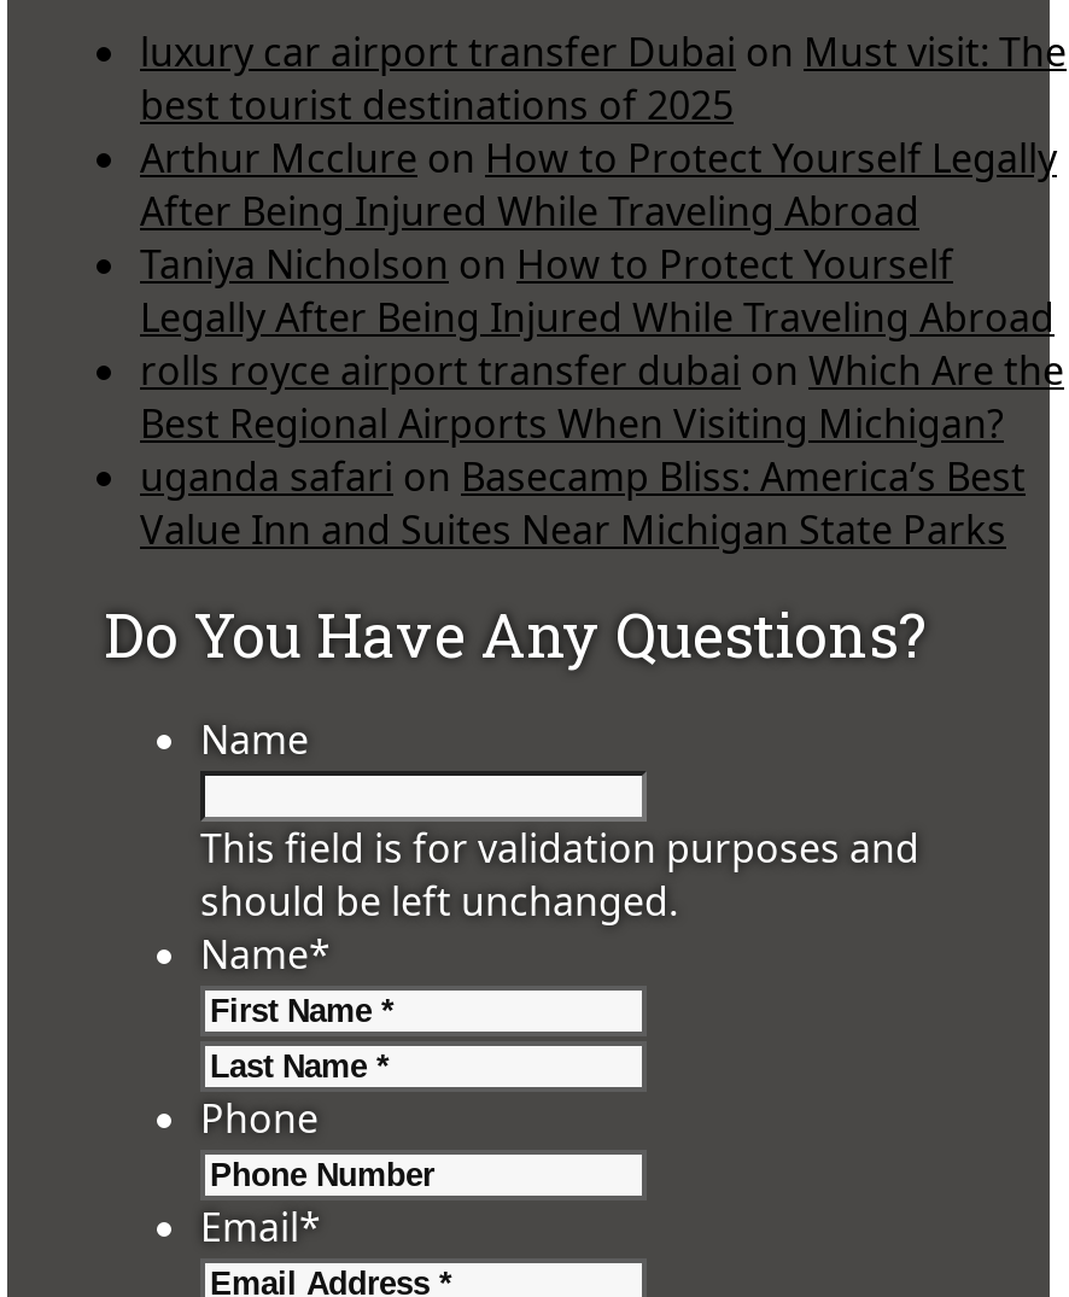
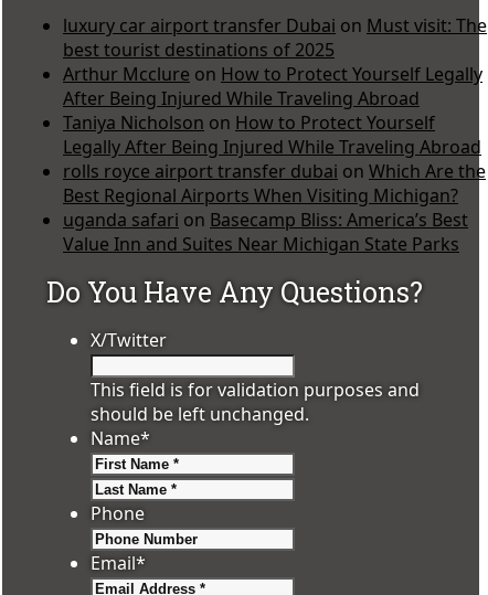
- Name
+ X/Twitter
